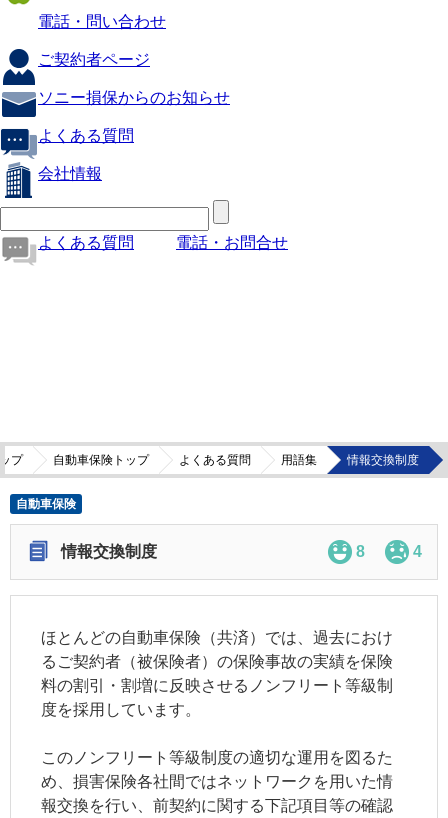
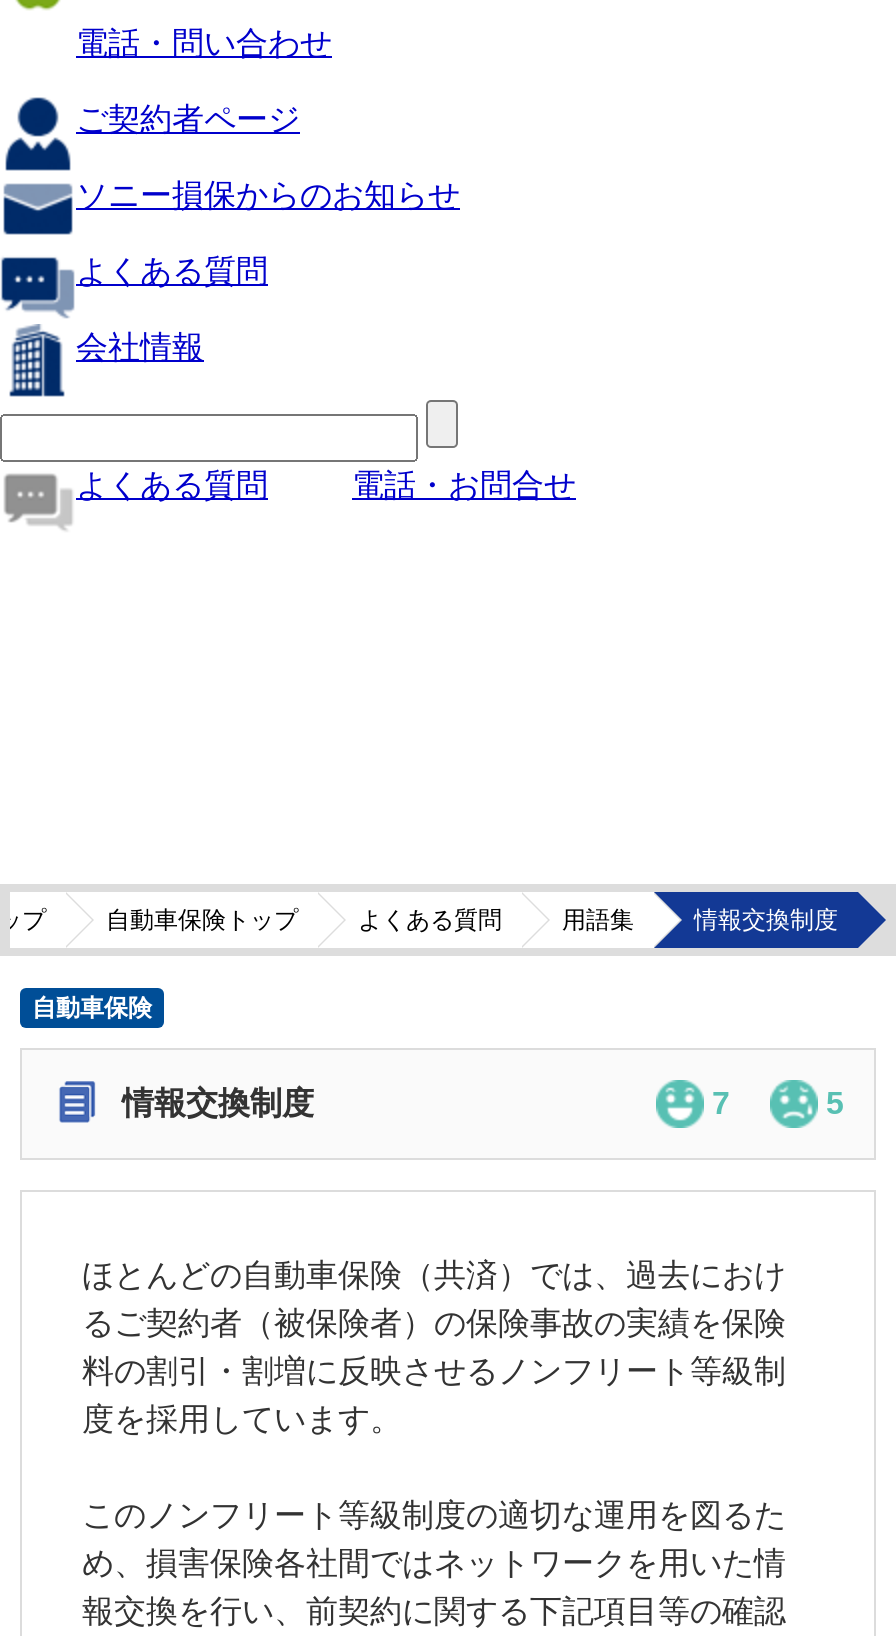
- 8
+ 7

- 4
+ 5
